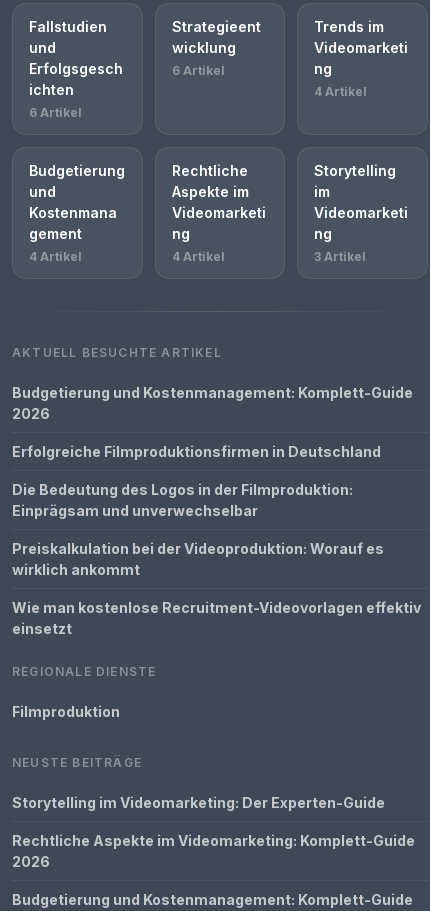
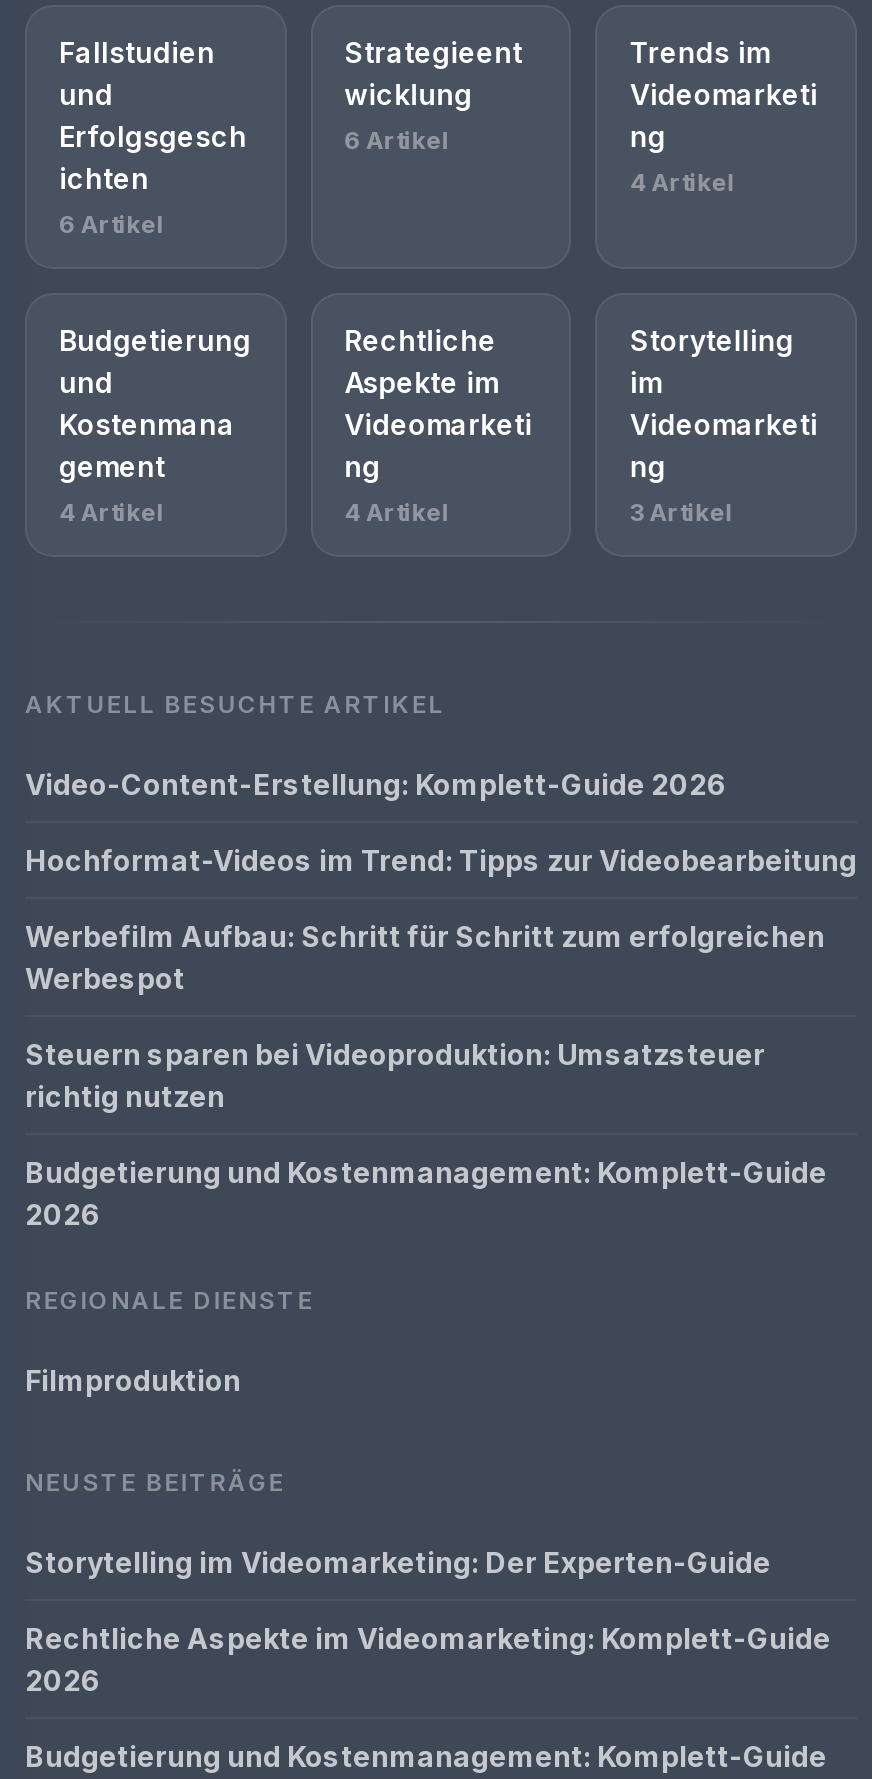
+ Video-Content-Erstellung: Komplett-Guide 2026
+ Hochformat-Videos im Trend: Tipps zur Videobearbeitung
+ Werbefilm Aufbau: Schritt für Schritt zum erfolgreichen
+ Werbespot
+ Steuern sparen bei Videoproduktion: Umsatzsteuer
+ richtig nutzen

moved down: Budgetierung und Kostenmanagement: Komplett-Guide | 2026

- Erfolgreiche Filmproduktionsfirmen in Deutschland
- Die Bedeutung des Logos in der Filmproduktion:
- Einprägsam und unverwechselbar
- Preiskalkulation bei der Videoproduktion: Worauf es
- wirklich ankommt
- Wie man kostenlose Recruitment-Videovorlagen effektiv
- einsetzt
